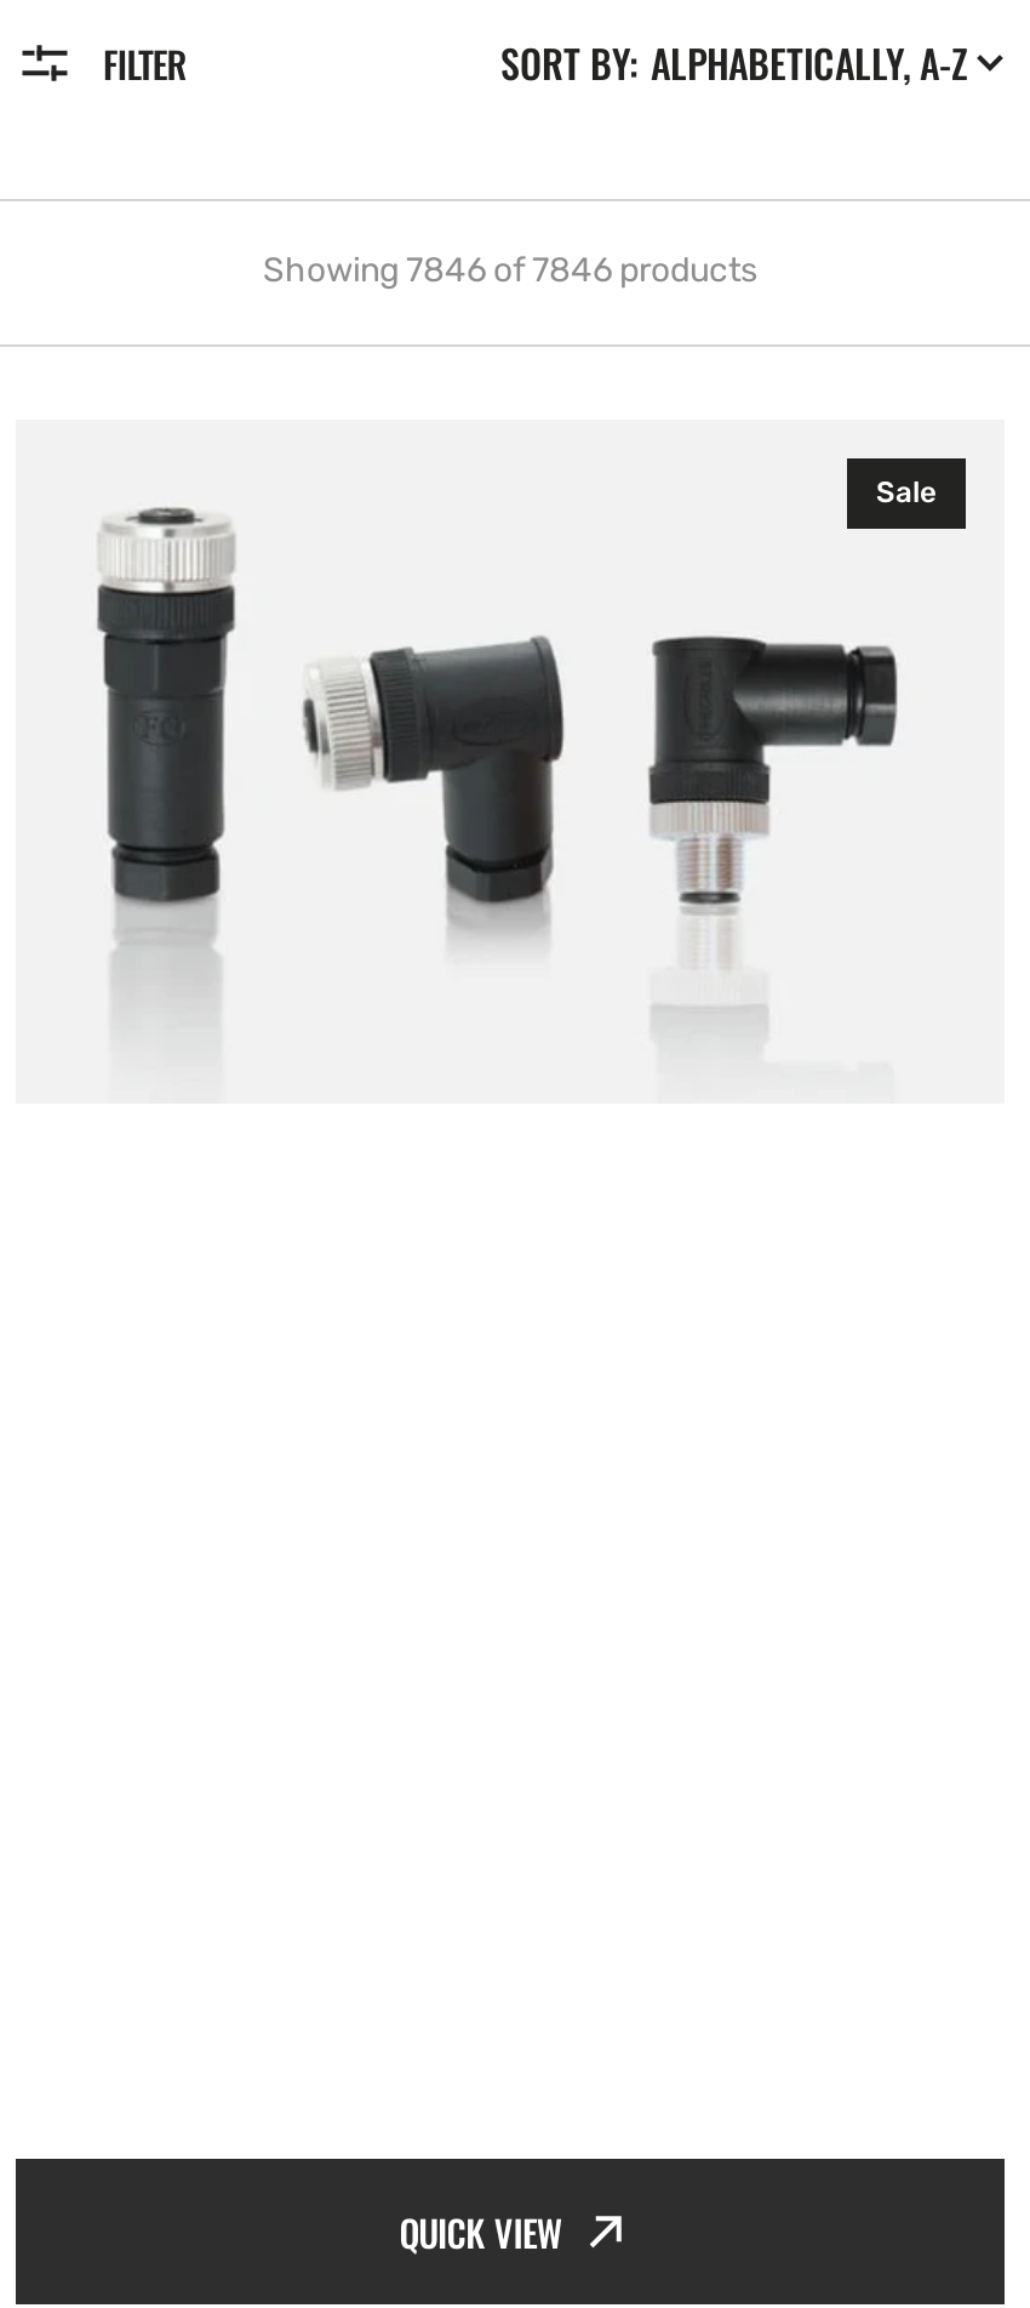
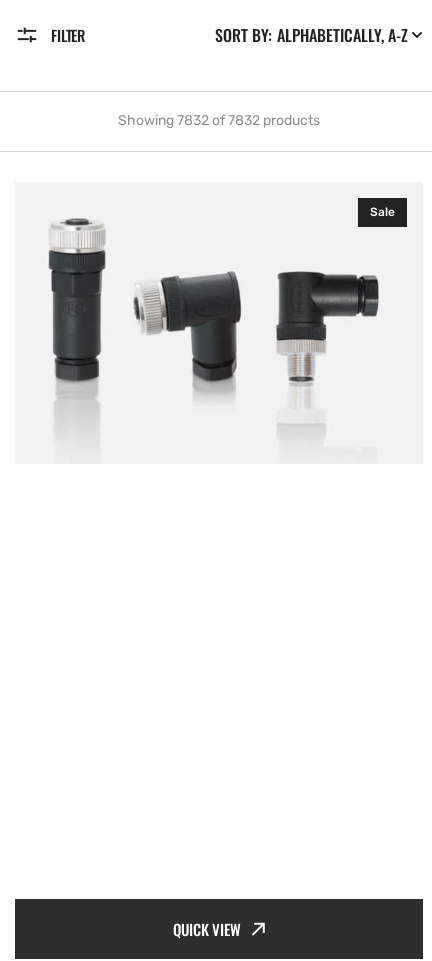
- Showing 7846 of 7846 products
+ Showing 7832 of 7832 products
